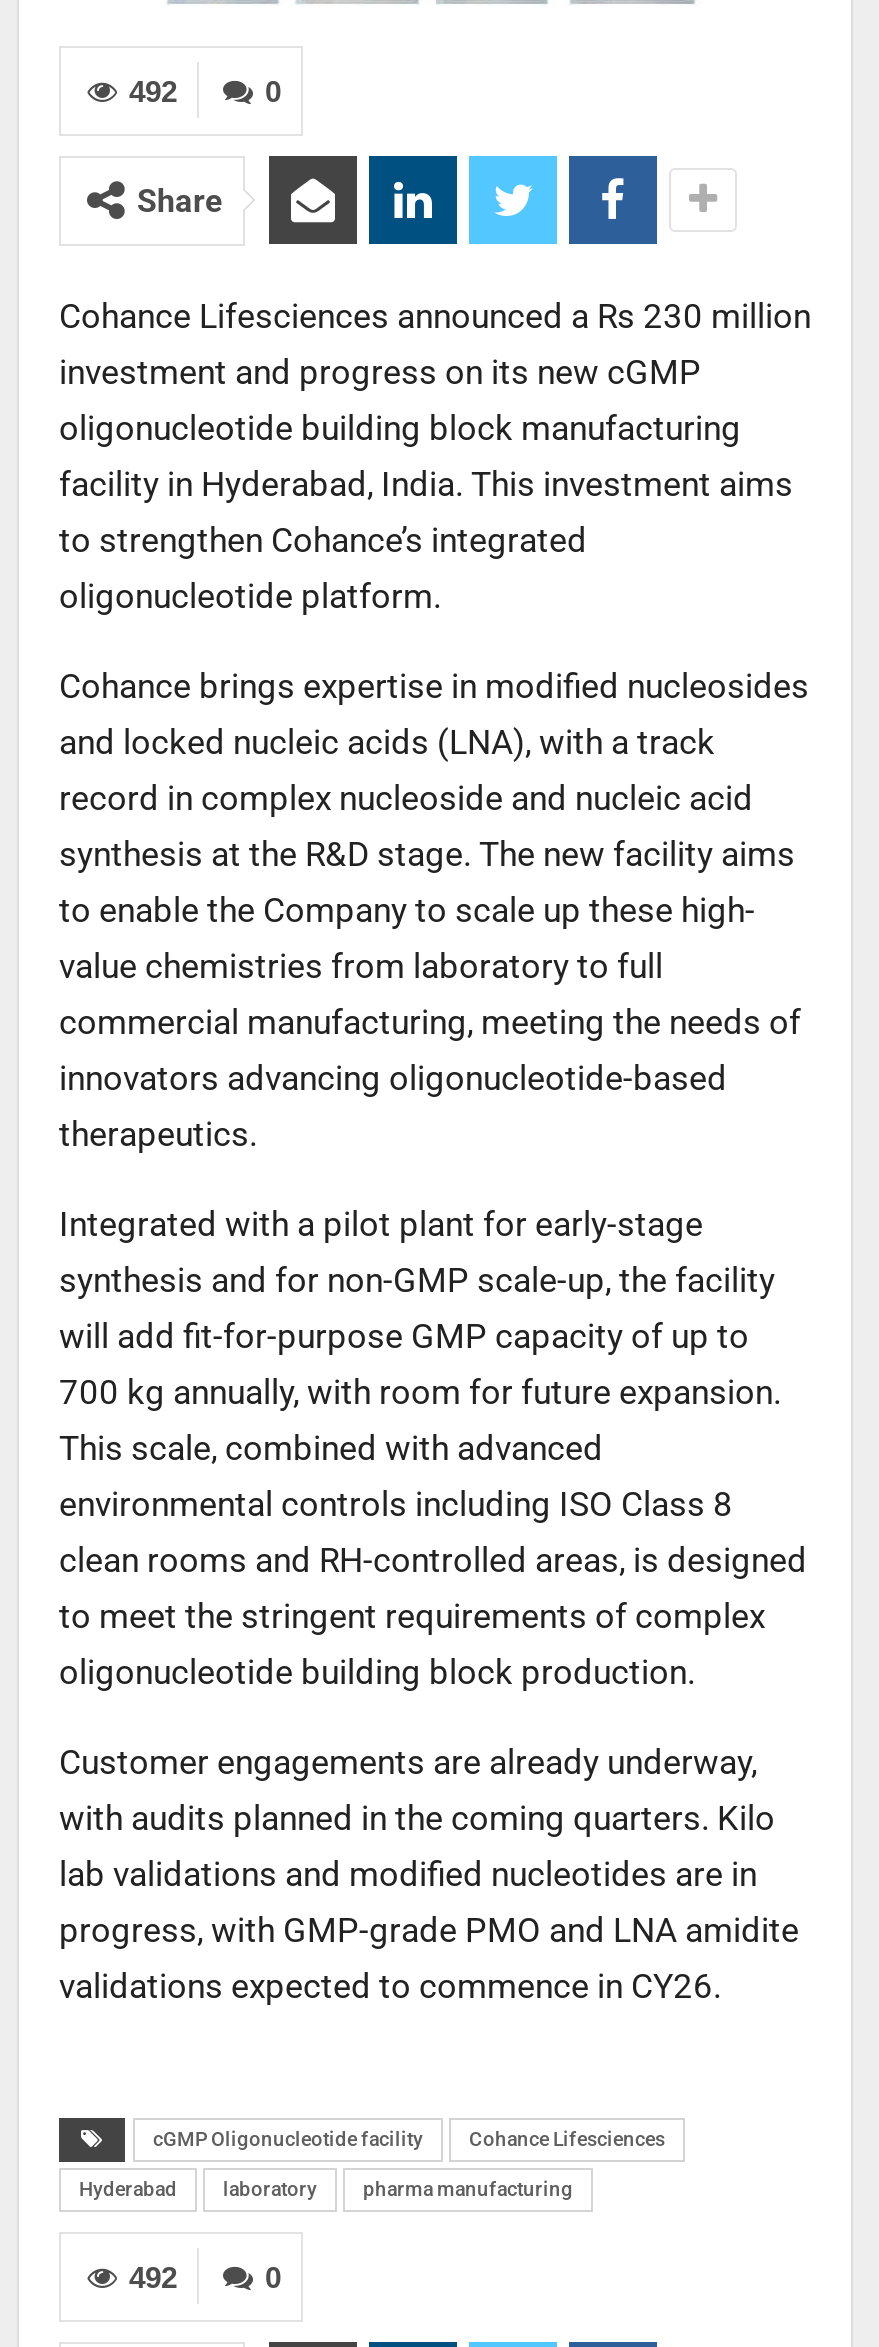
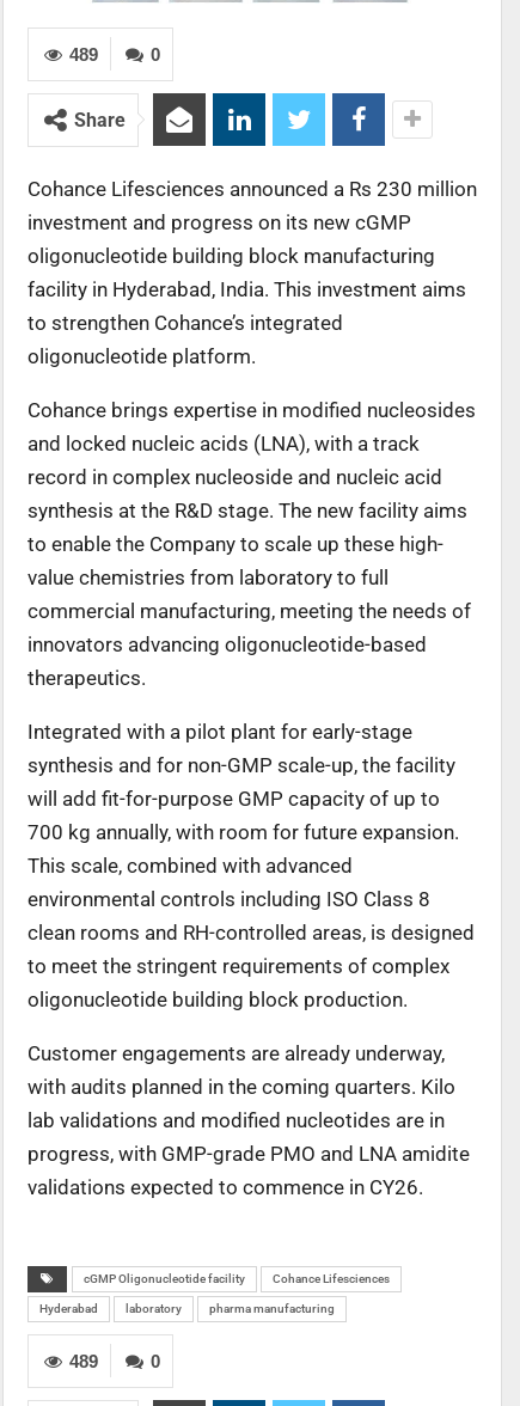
- 492
+ 489

- 492
+ 489
